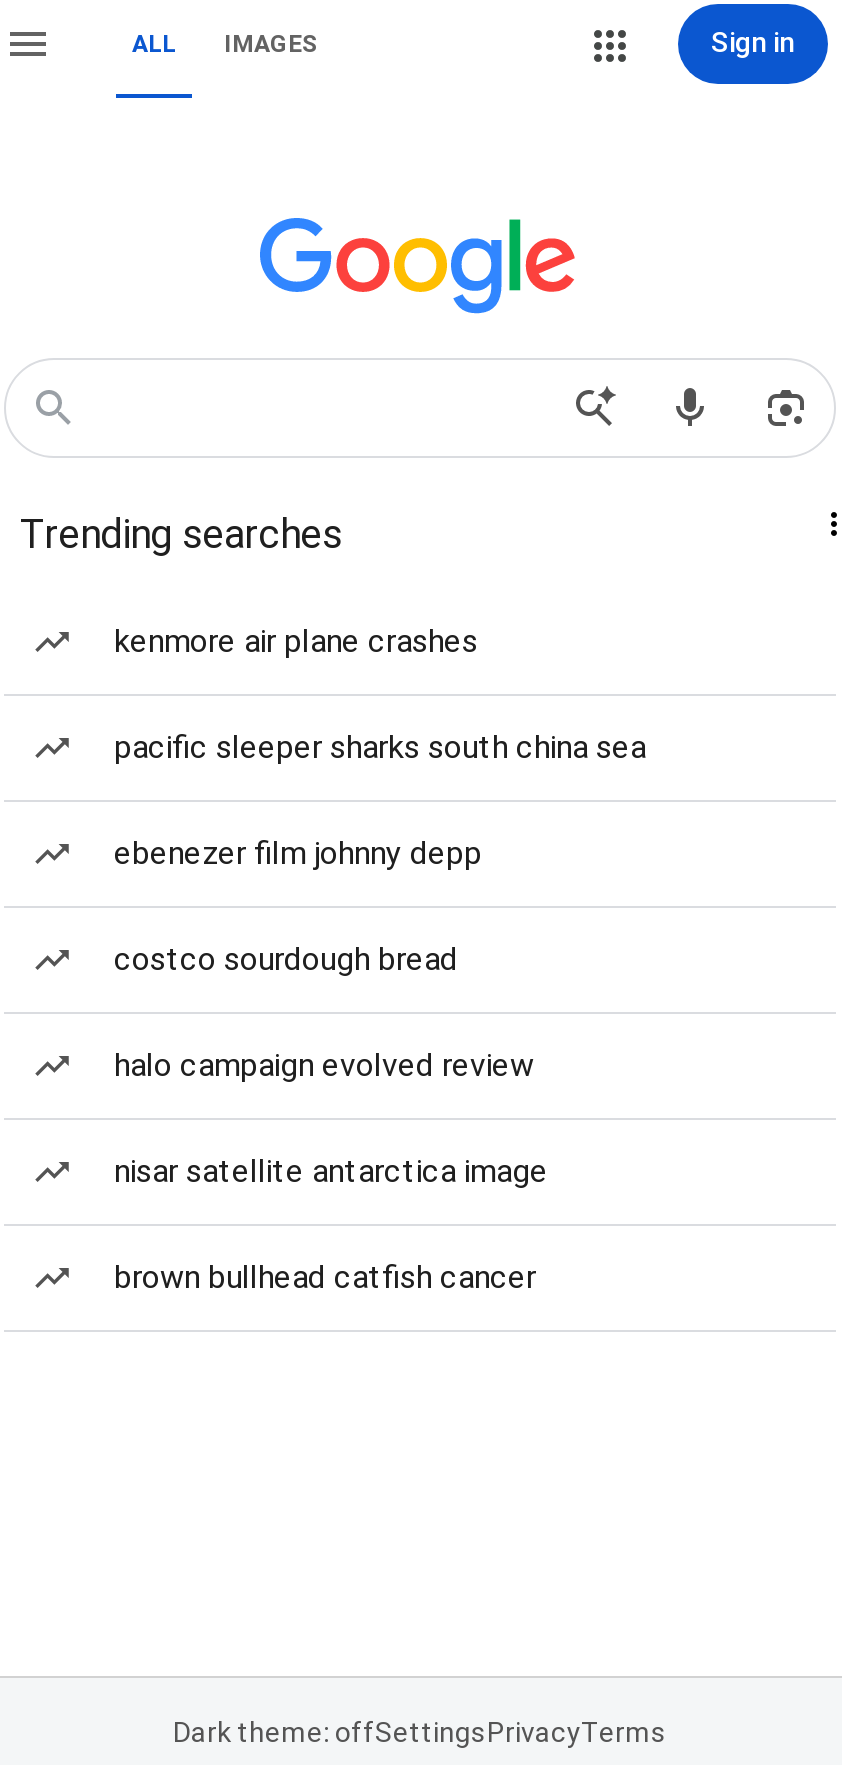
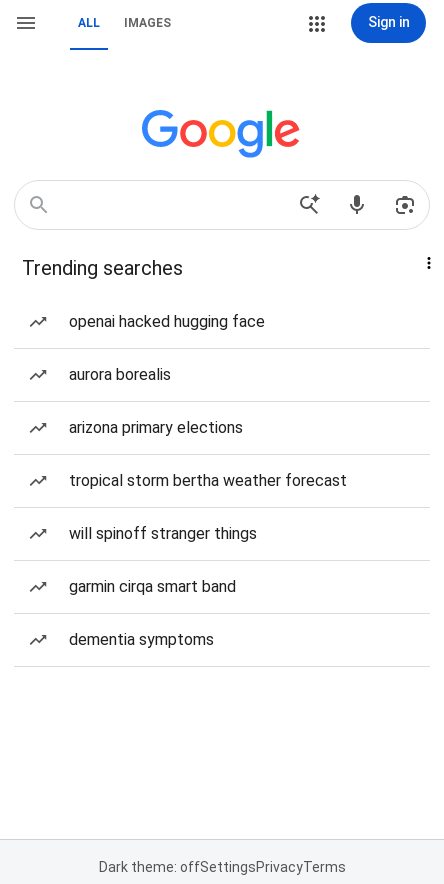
- kenmore air plane crashes
+ openai hacked hugging face

- pacific sleeper sharks south china sea
+ aurora borealis

- ebenezer film johnny depp
+ arizona primary elections

- costco sourdough bread
+ tropical storm bertha weather forecast

- halo campaign evolved review
+ will spinoff stranger things

- nisar satellite antarctica image
+ garmin cirqa smart band

- brown bullhead catfish cancer
+ dementia symptoms
